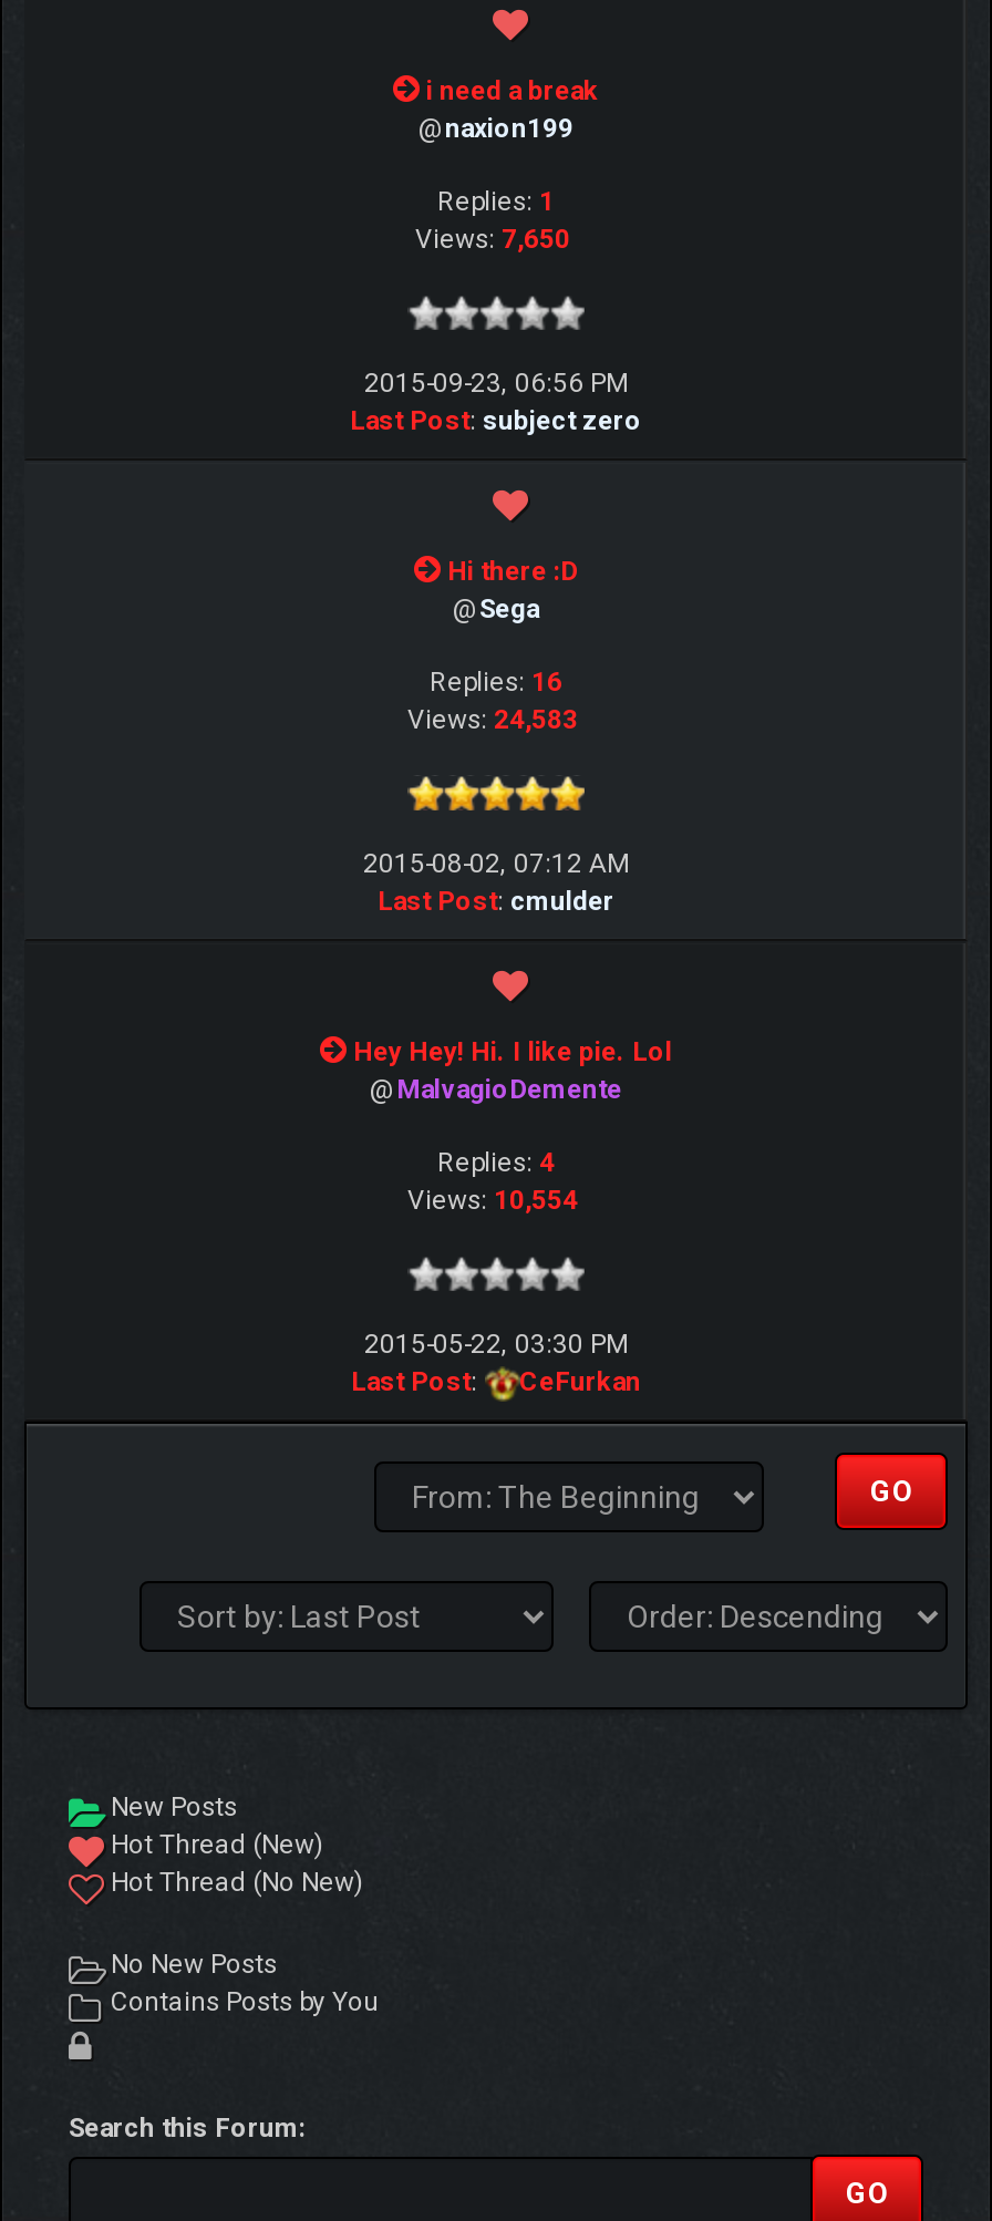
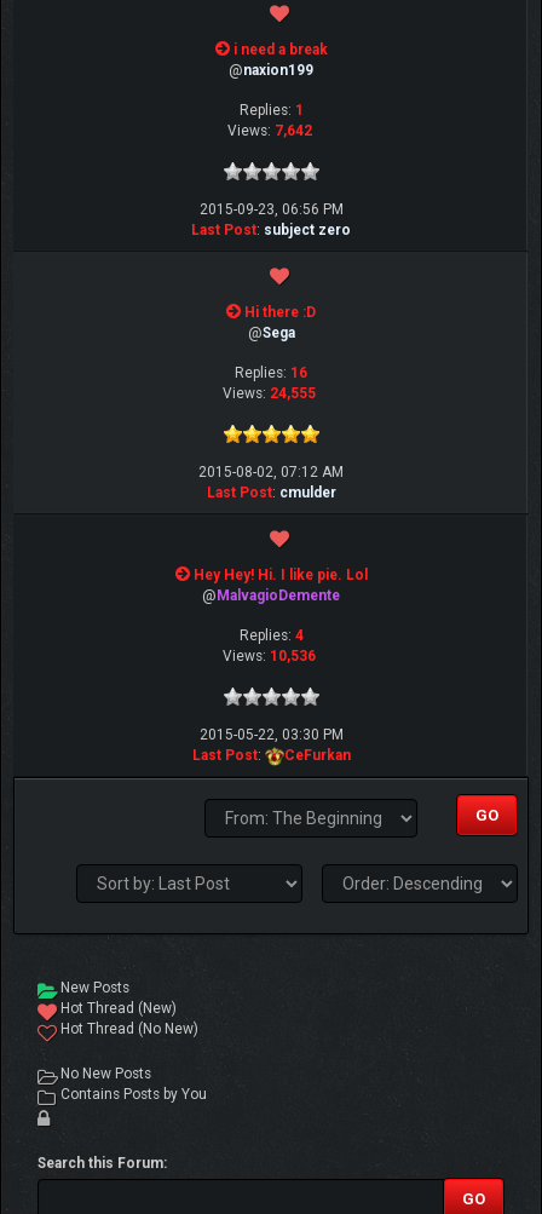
- Views: 7,650
+ Views: 7,642

- Views: 24,583
+ Views: 24,555

- Views: 10,554
+ Views: 10,536
